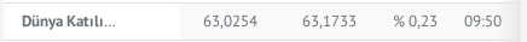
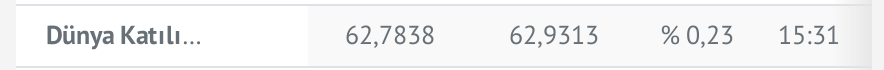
- 63,0254
+ 62,7838

- 63,1733
+ 62,9313

- 09:50
+ 15:31
